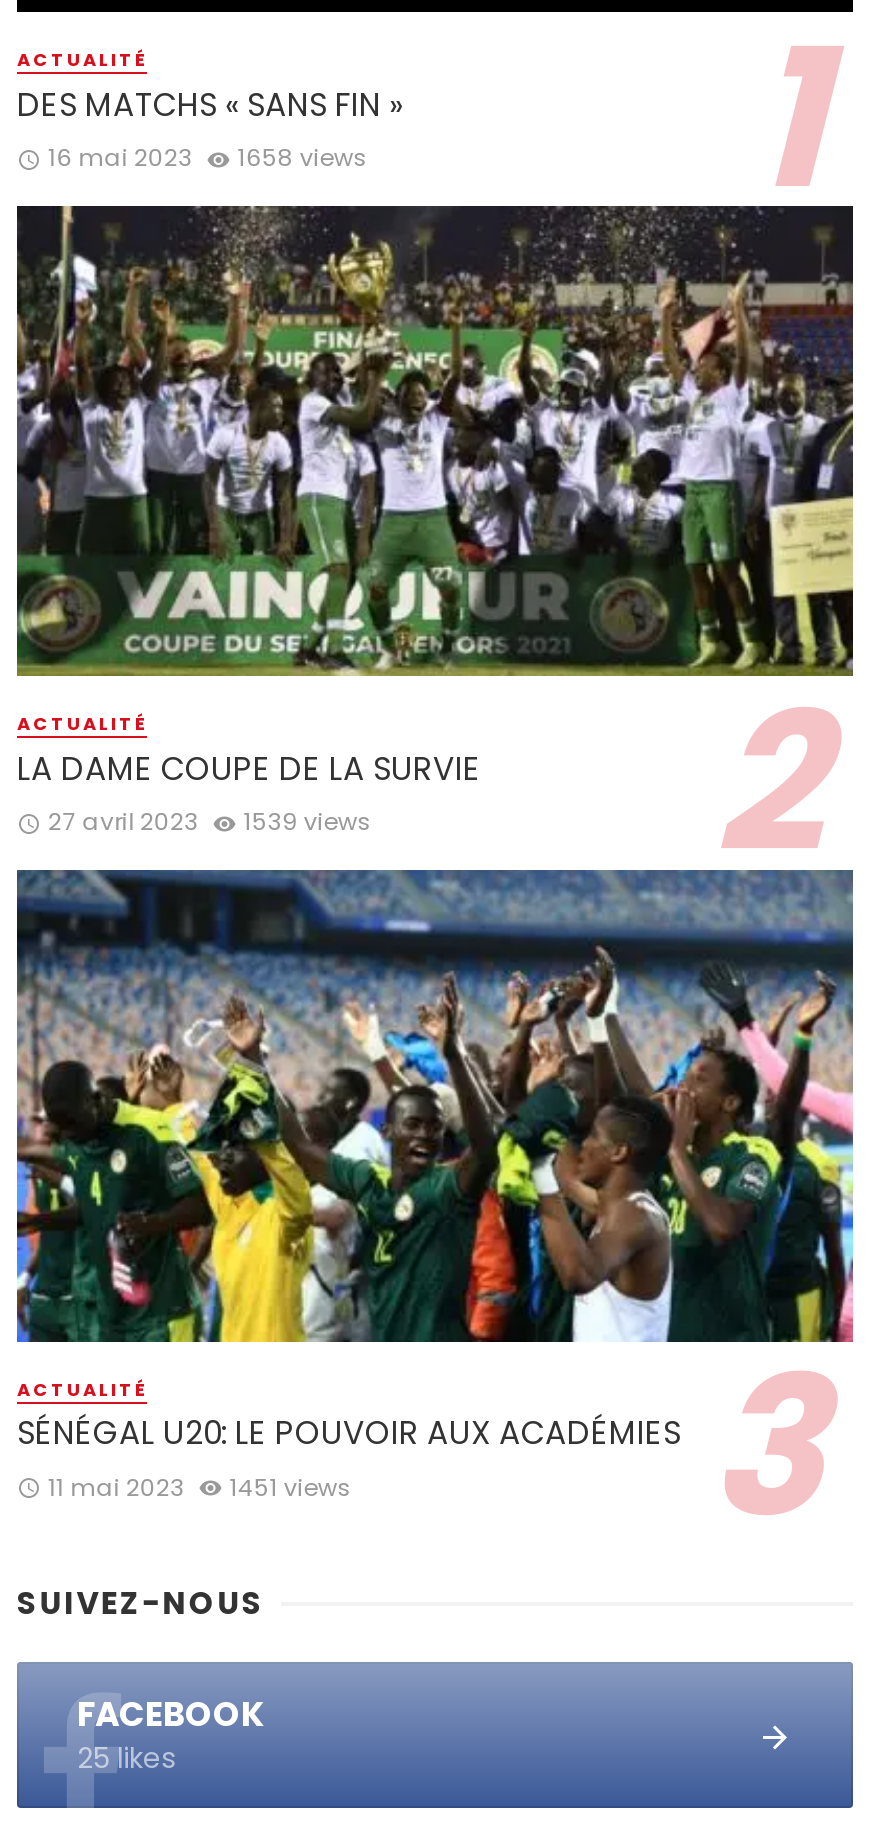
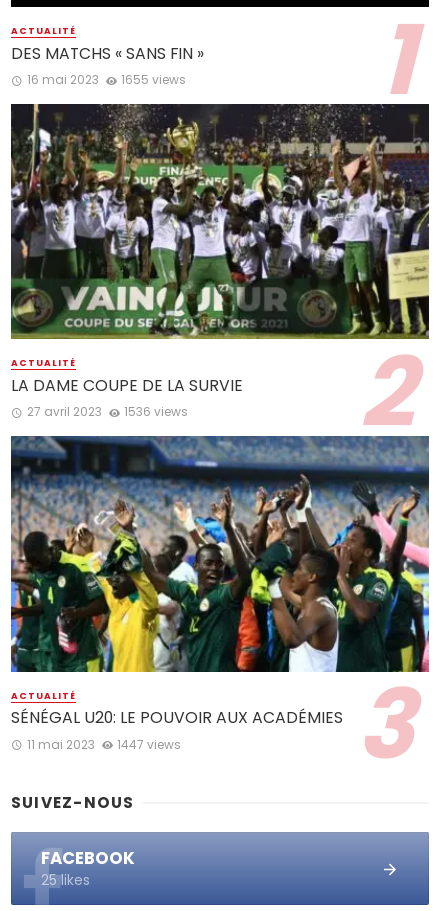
- 16 mai 2023 1658 views
+ 16 mai 2023 1655 views

- 27 avril 2023 1539 views
+ 27 avril 2023 1536 views

- 11 mai 2023 1451 views
+ 11 mai 2023 1447 views
